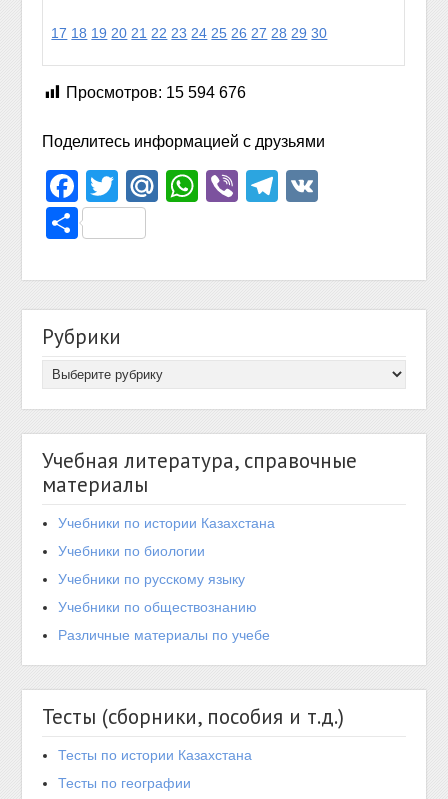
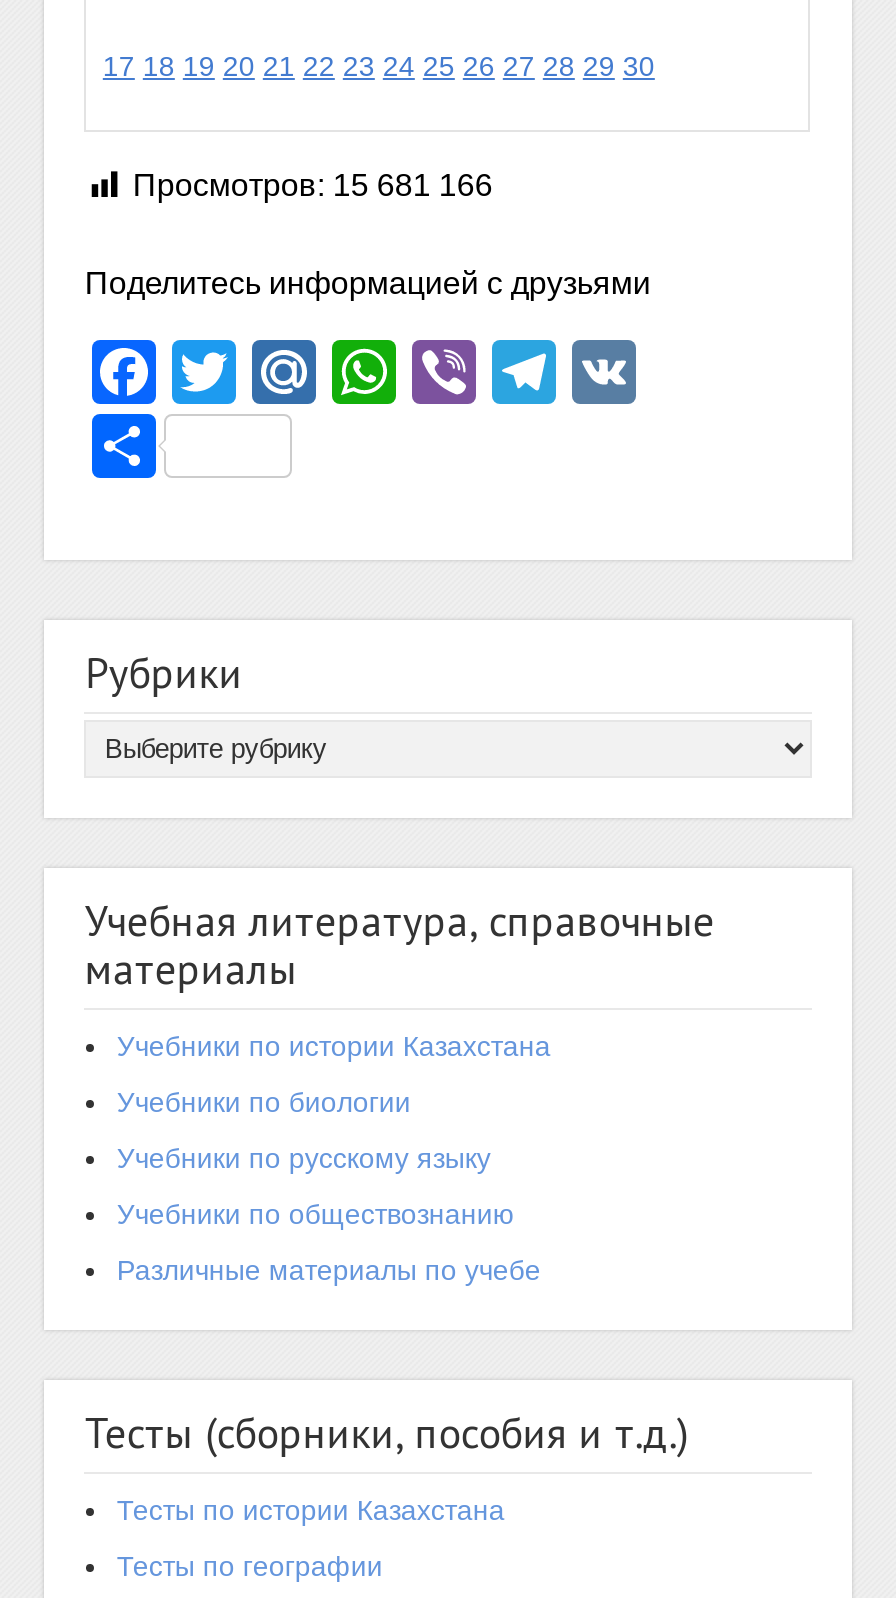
- Просмотров: 15 594 676
+ Просмотров: 15 681 166
